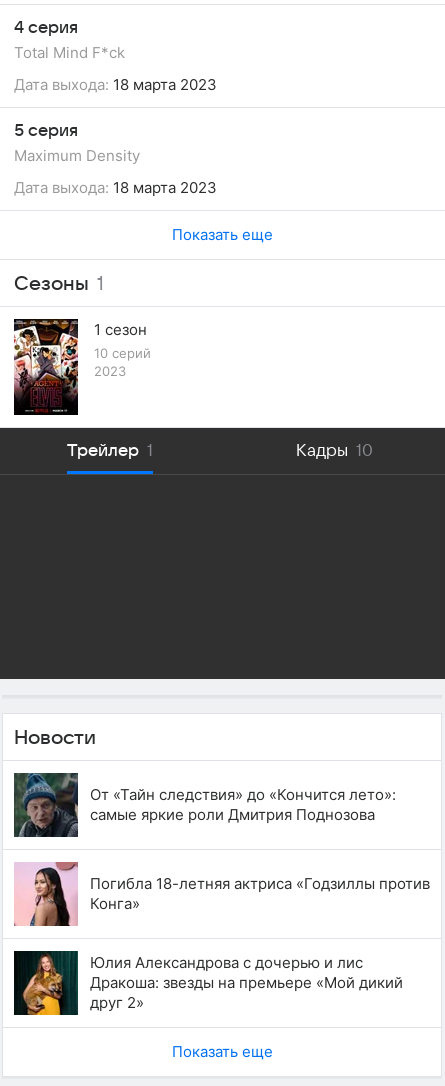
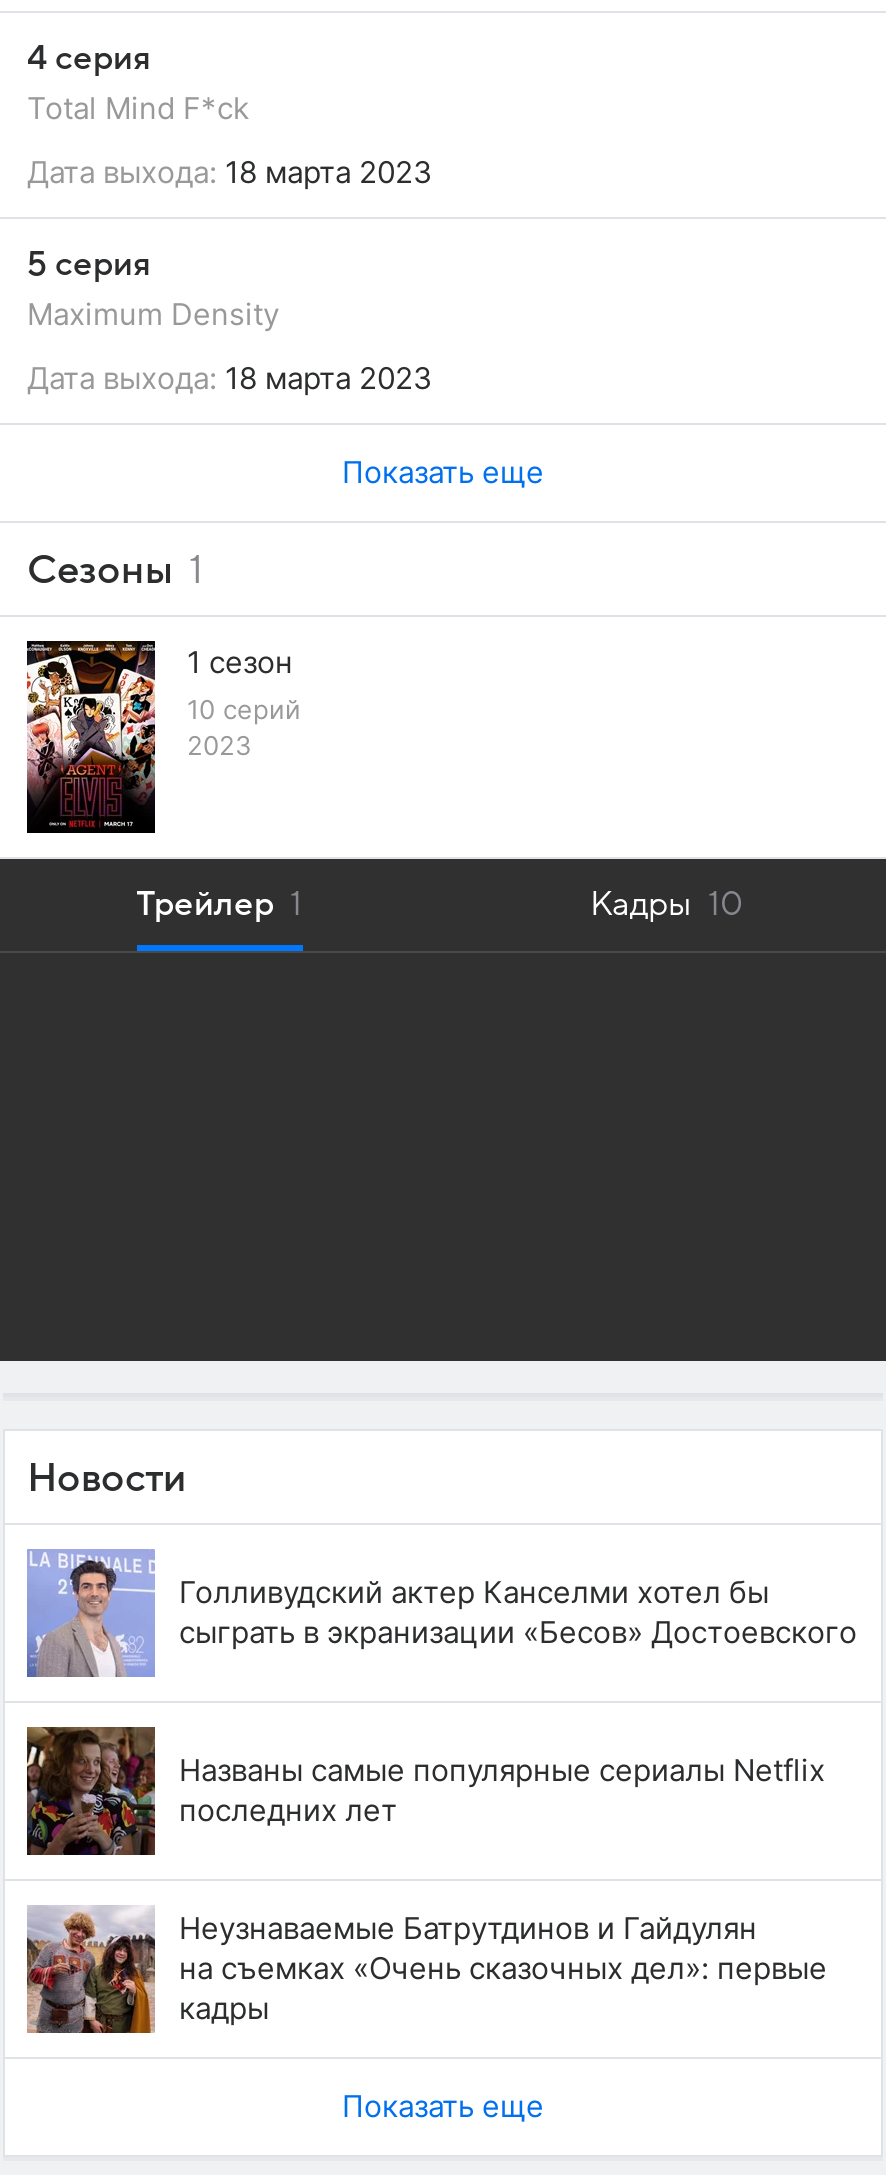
- [image]
- От «Тайн следствия» до «Кончится лето»:
- самые яркие роли Дмитрия Поднозова
+ [image]
+ Голливудский актер Канселми хотел бы
+ сыграть в экранизации «Бесов» Достоевского

- [image]
- Погибла 18-летняя актриса «Годзиллы против
- Конга»
+ [image]
+ Названы самые популярные сериалы Netflix
+ последних лет

- [image]
- Юлия Александрова с дочерью и лис
- Дракоша: звезды на премьере «Мой дикий
- друг 2»
+ [image]
+ Неузнаваемые Батрутдинов и Гайдулян
+ на съемках «Очень сказочных дел»: первые
+ кадры
